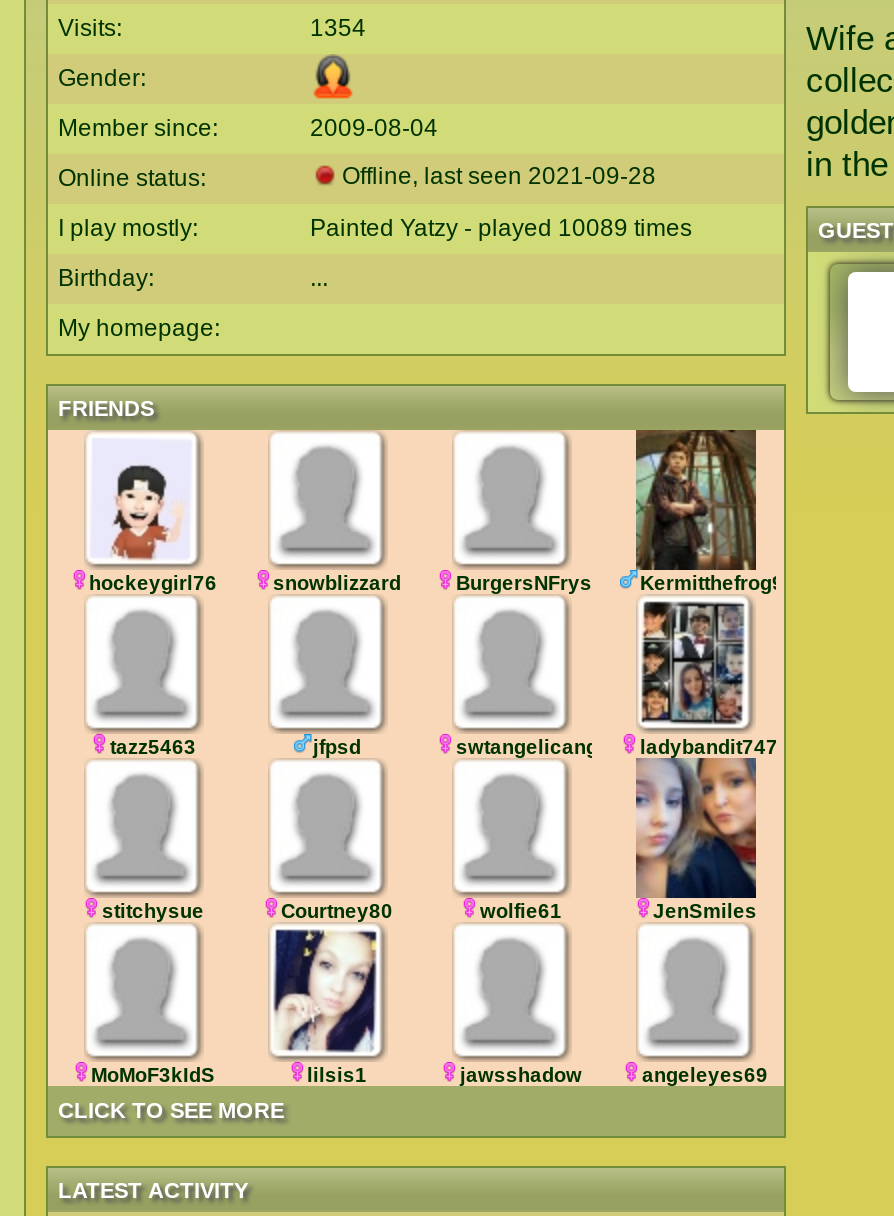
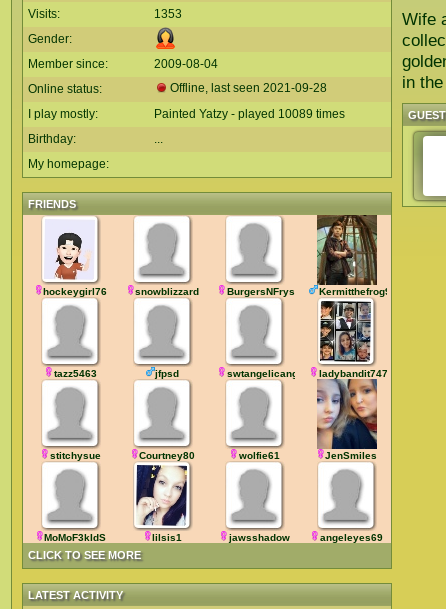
- 1354
+ 1353
